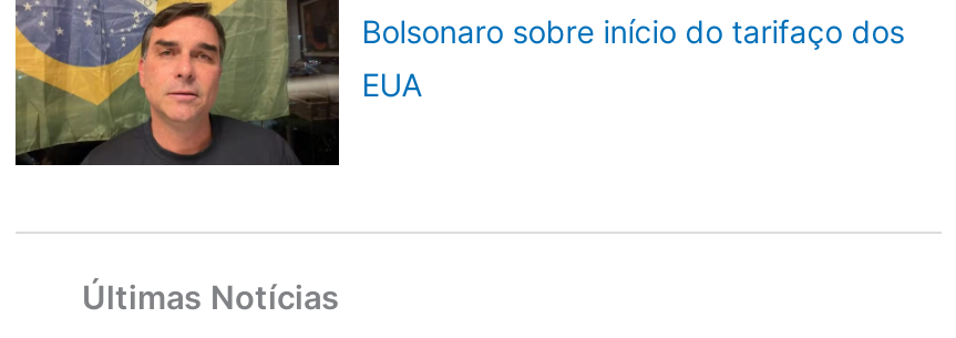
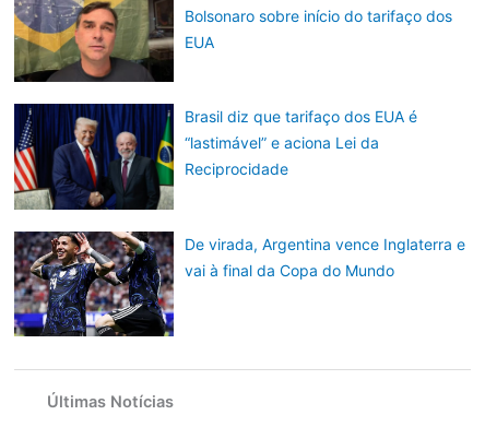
+ [image]
+ Brasil diz que tarifaço dos EUA é
+ “lastimável” e aciona Lei da
+ Reciprocidade

+ [image]
+ De virada, Argentina vence Inglaterra e
+ vai à final da Copa do Mundo
